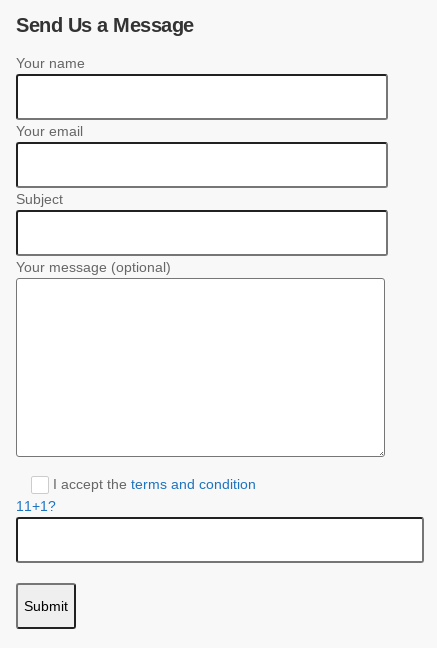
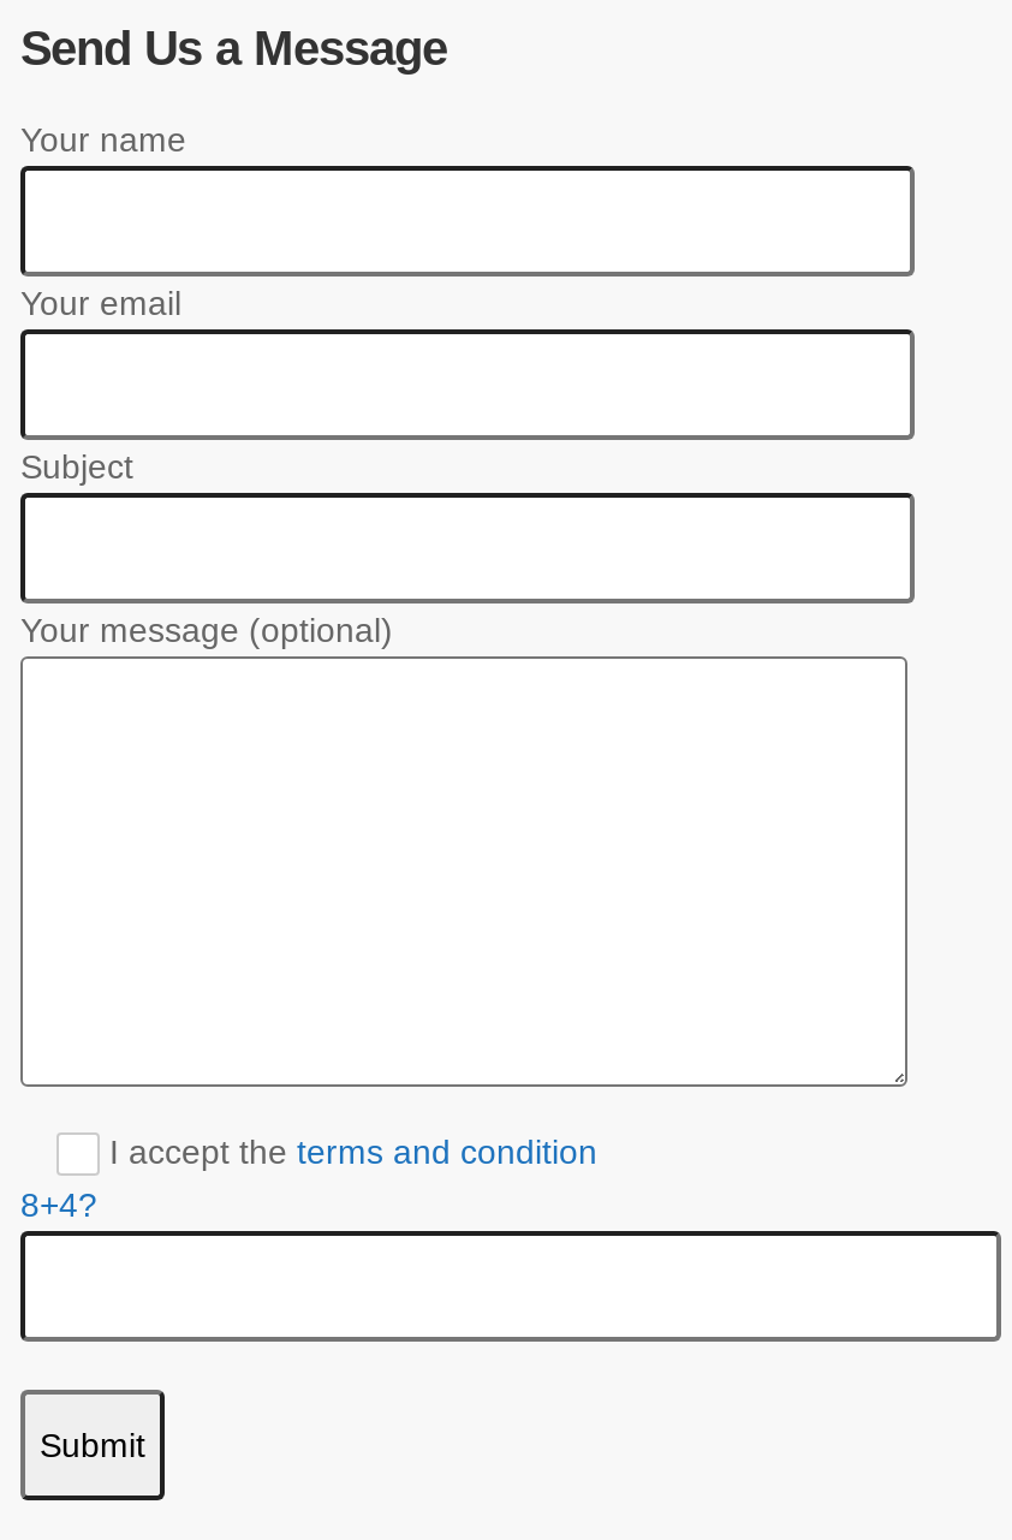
- 11+1?
+ 8+4?
